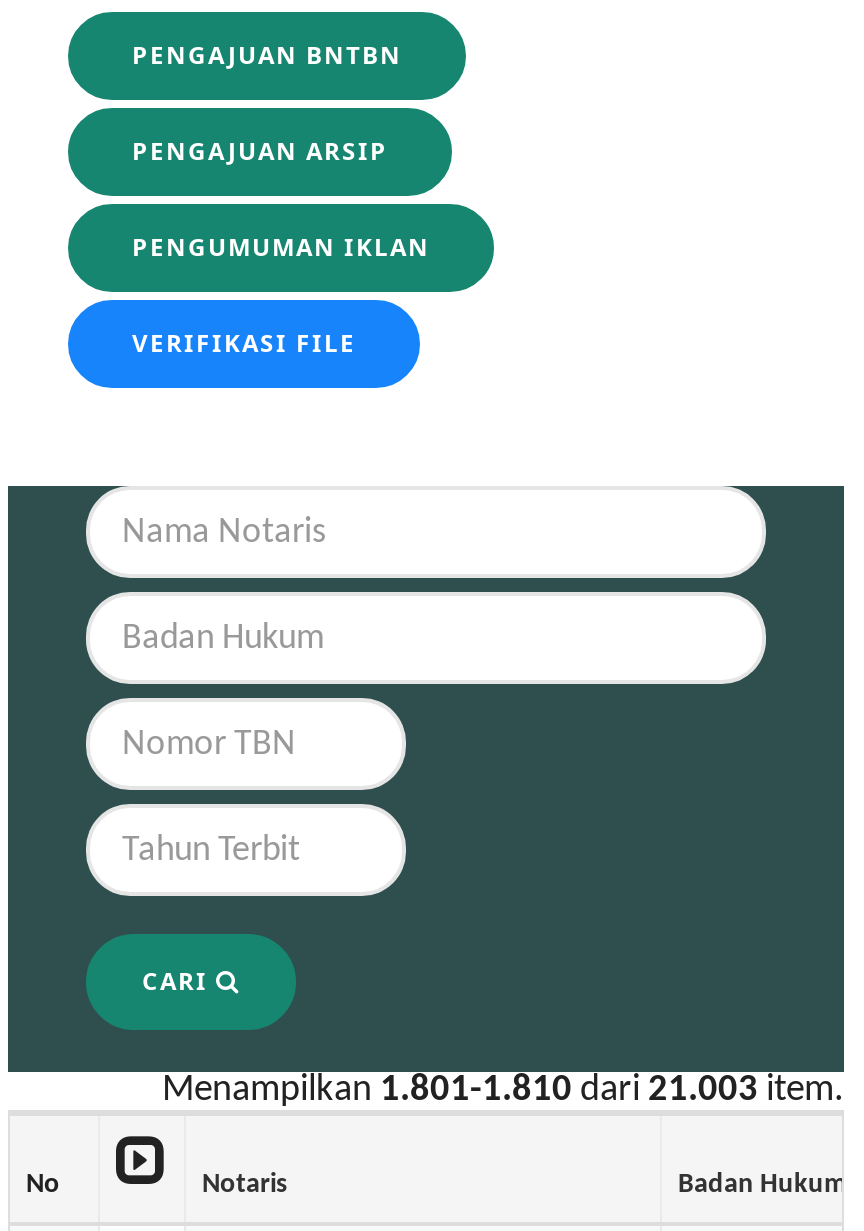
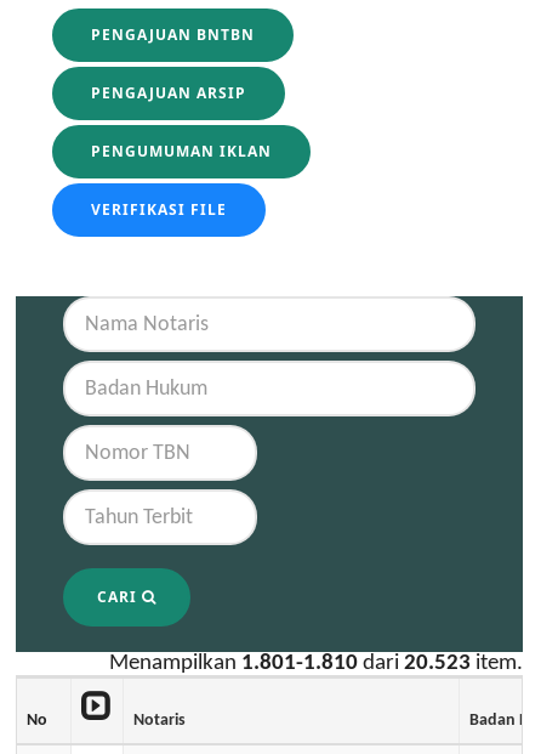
- Menampilkan1.801-1.810dari21.003item.
+ Menampilkan1.801-1.810dari20.523item.
